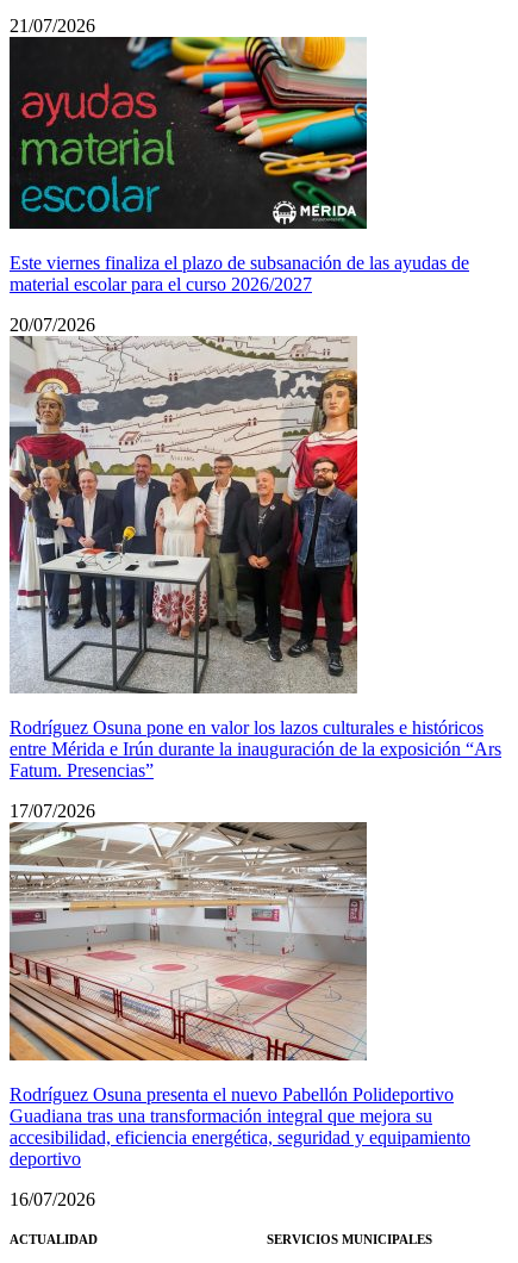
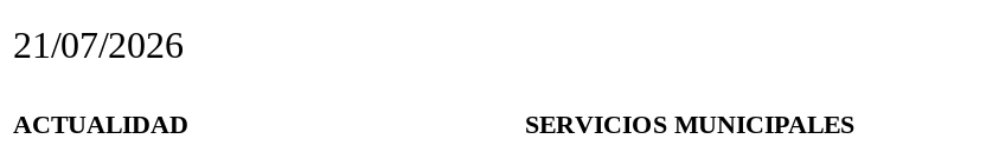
- [image]
- Este viernes finaliza el plazo de subsanación de las ayudas de
- material escolar para el curso 2026/2027
- 20/07/2026

- [image]
- Rodríguez Osuna pone en valor los lazos culturales e históricos
- entre Mérida e Irún durante la inauguración de la exposición “Ars
- Fatum. Presencias”
- 17/07/2026

- [image]
- Rodríguez Osuna presenta el nuevo Pabellón Polideportivo
- Guadiana tras una transformación integral que mejora su
- accesibilidad, eficiencia energética, seguridad y equipamiento
- deportivo
- 16/07/2026
